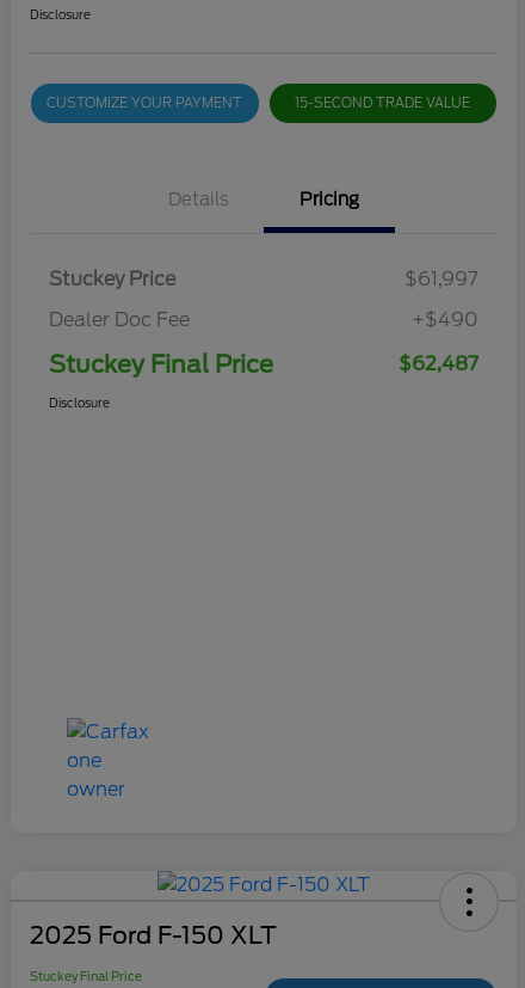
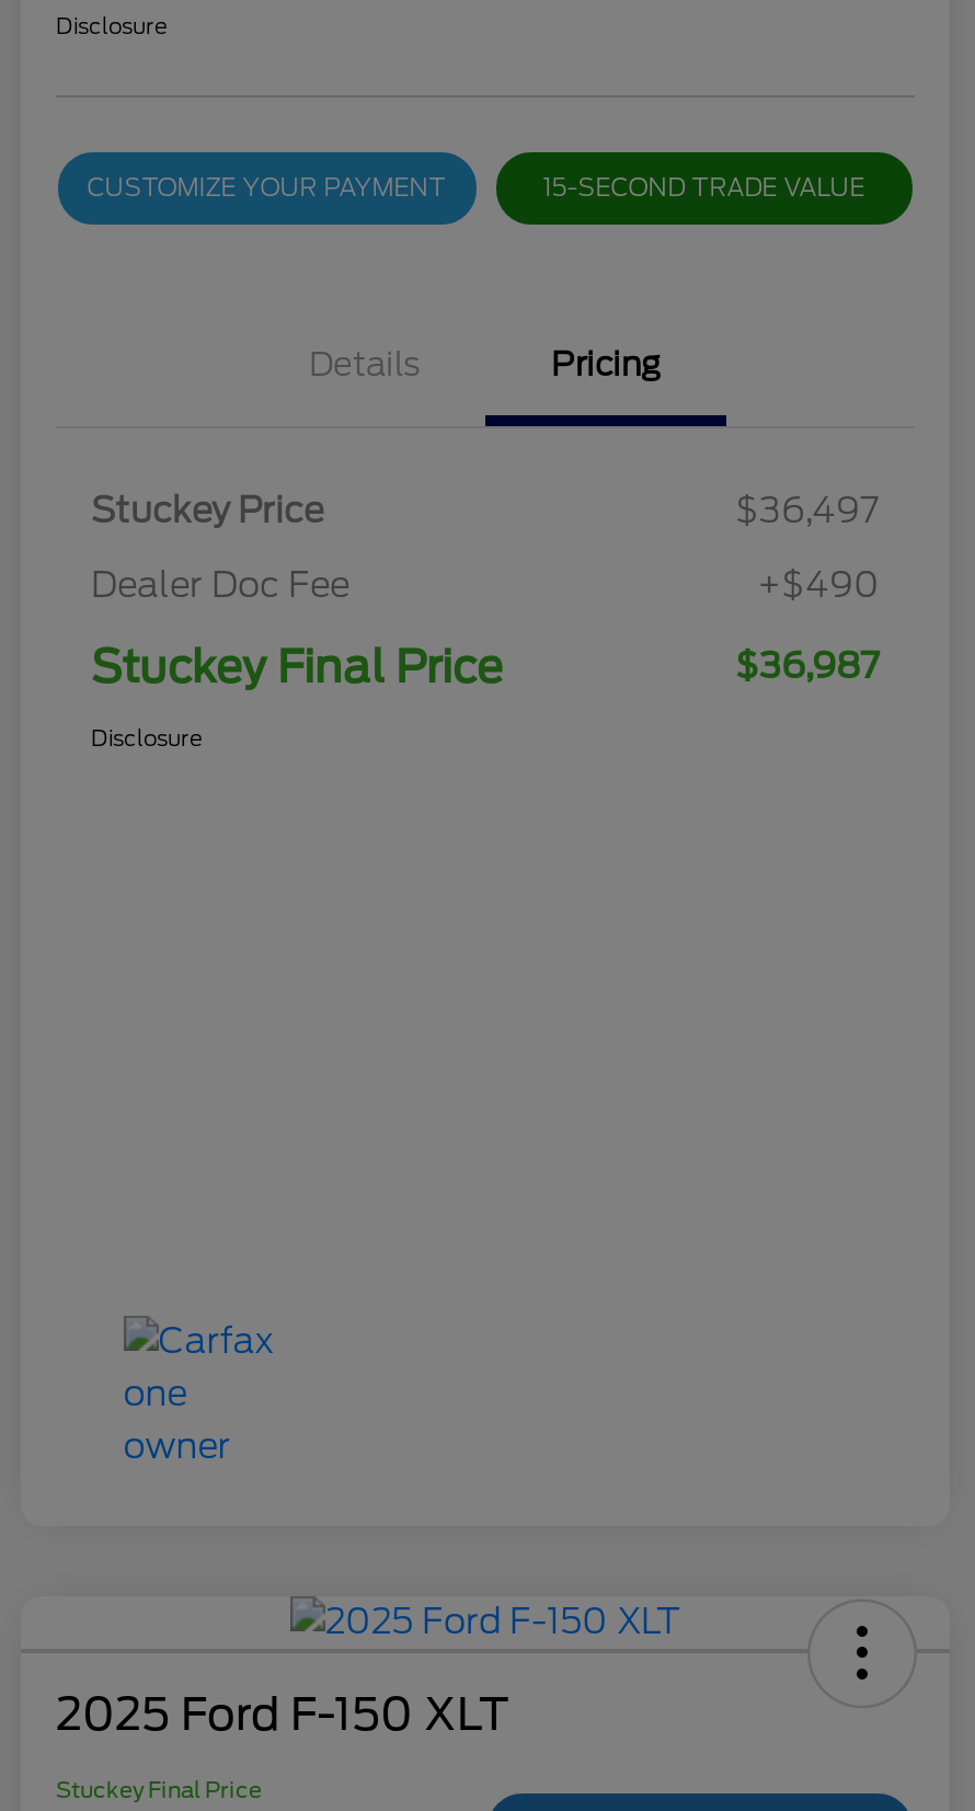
- $61,997
+ $36,497

- $62,487
+ $36,987
